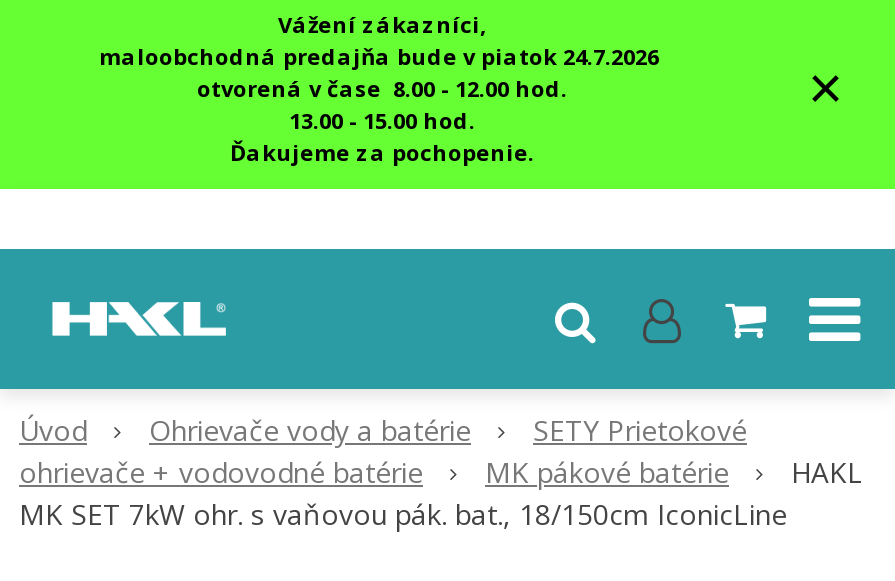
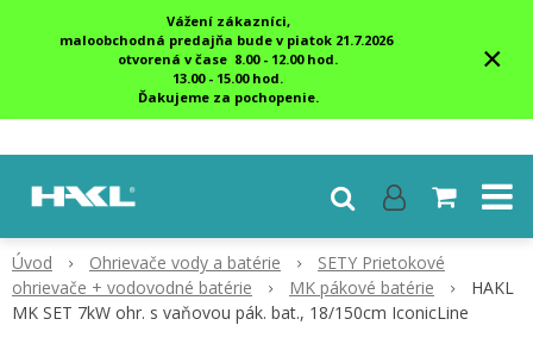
- maloobchodná predajňa bude v piatok 24.7.2026
+ maloobchodná predajňa bude v piatok 21.7.2026
